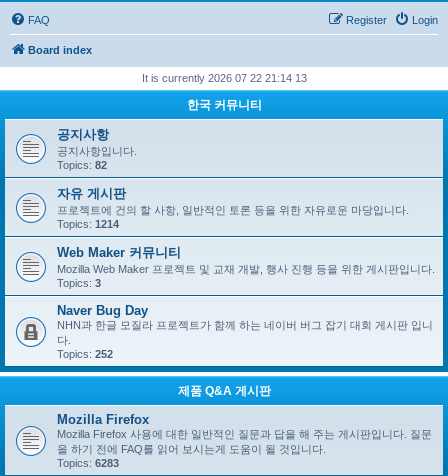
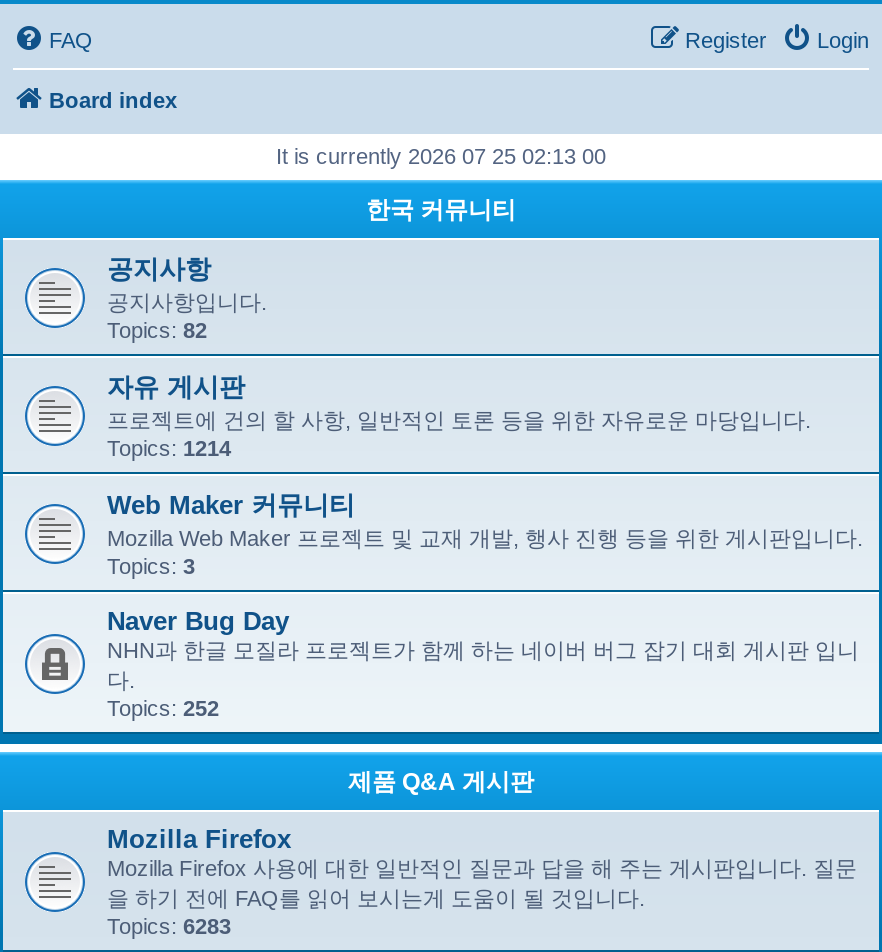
- It is currently 2026 07 22 21:14 13
+ It is currently 2026 07 25 02:13 00
